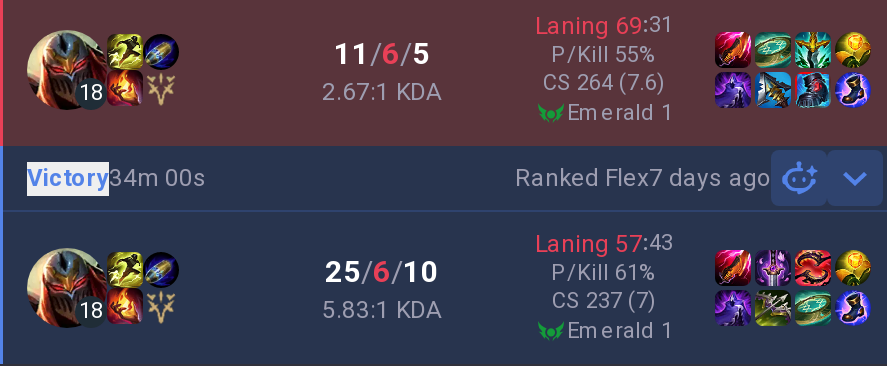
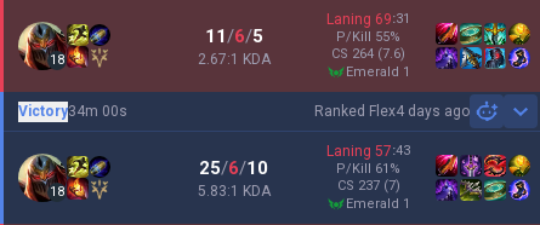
- Ranked Flex7 days ago
+ Ranked Flex4 days ago
